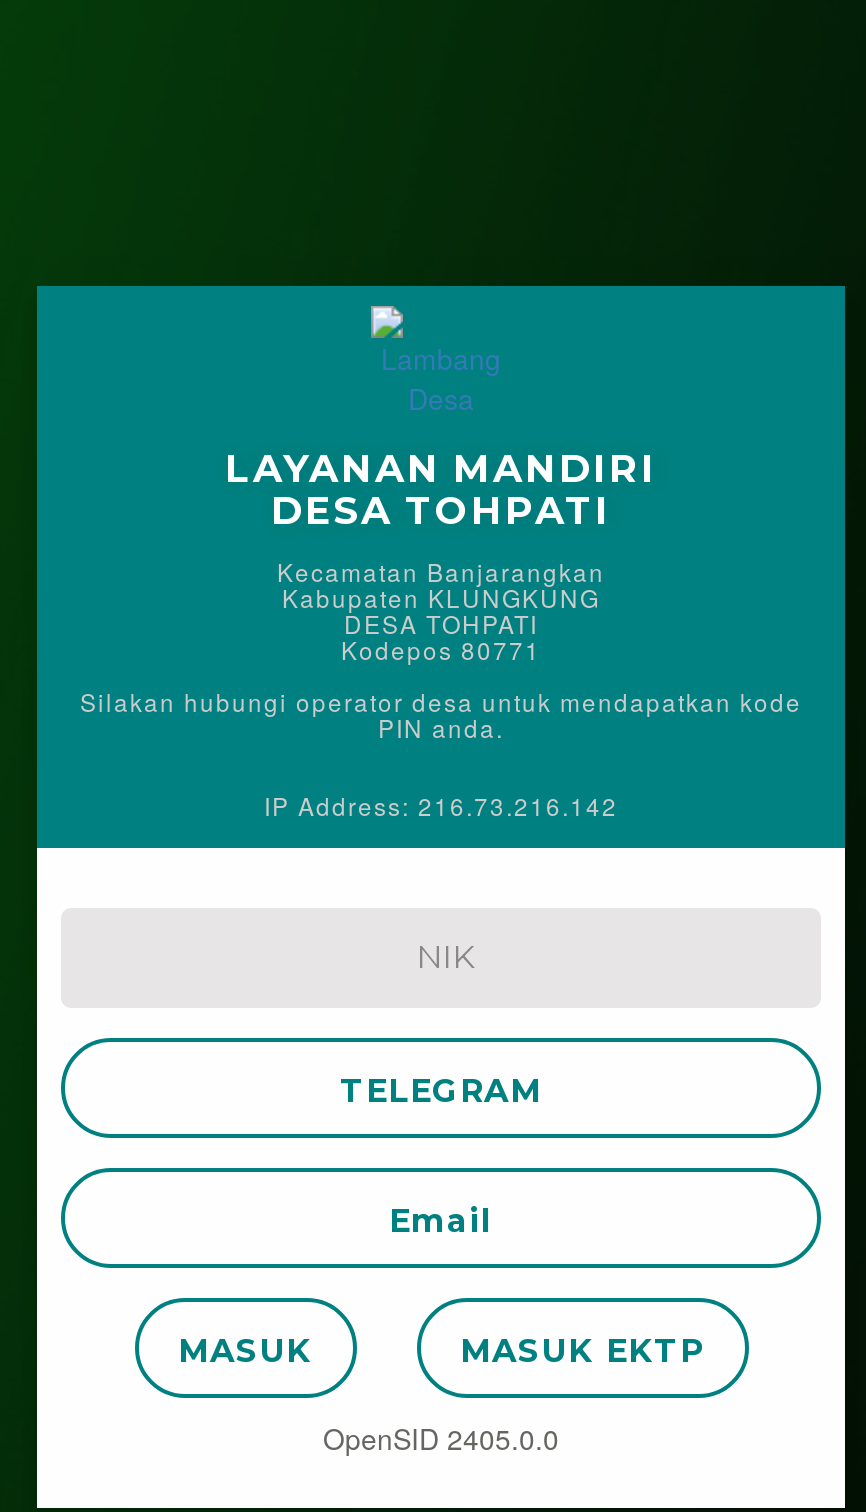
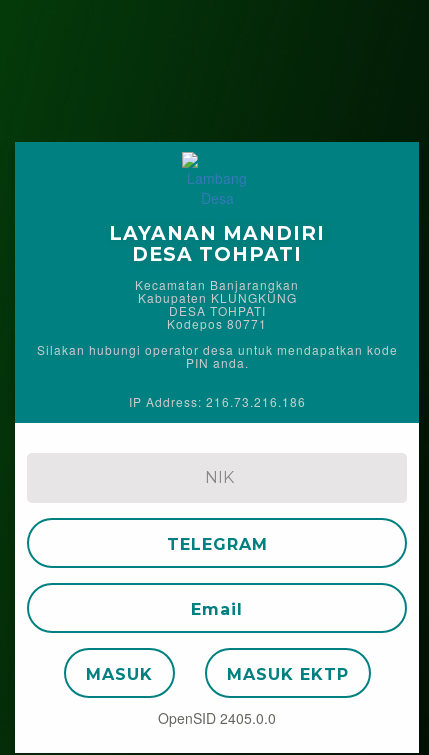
- IP Address: 216.73.216.142
+ IP Address: 216.73.216.186
